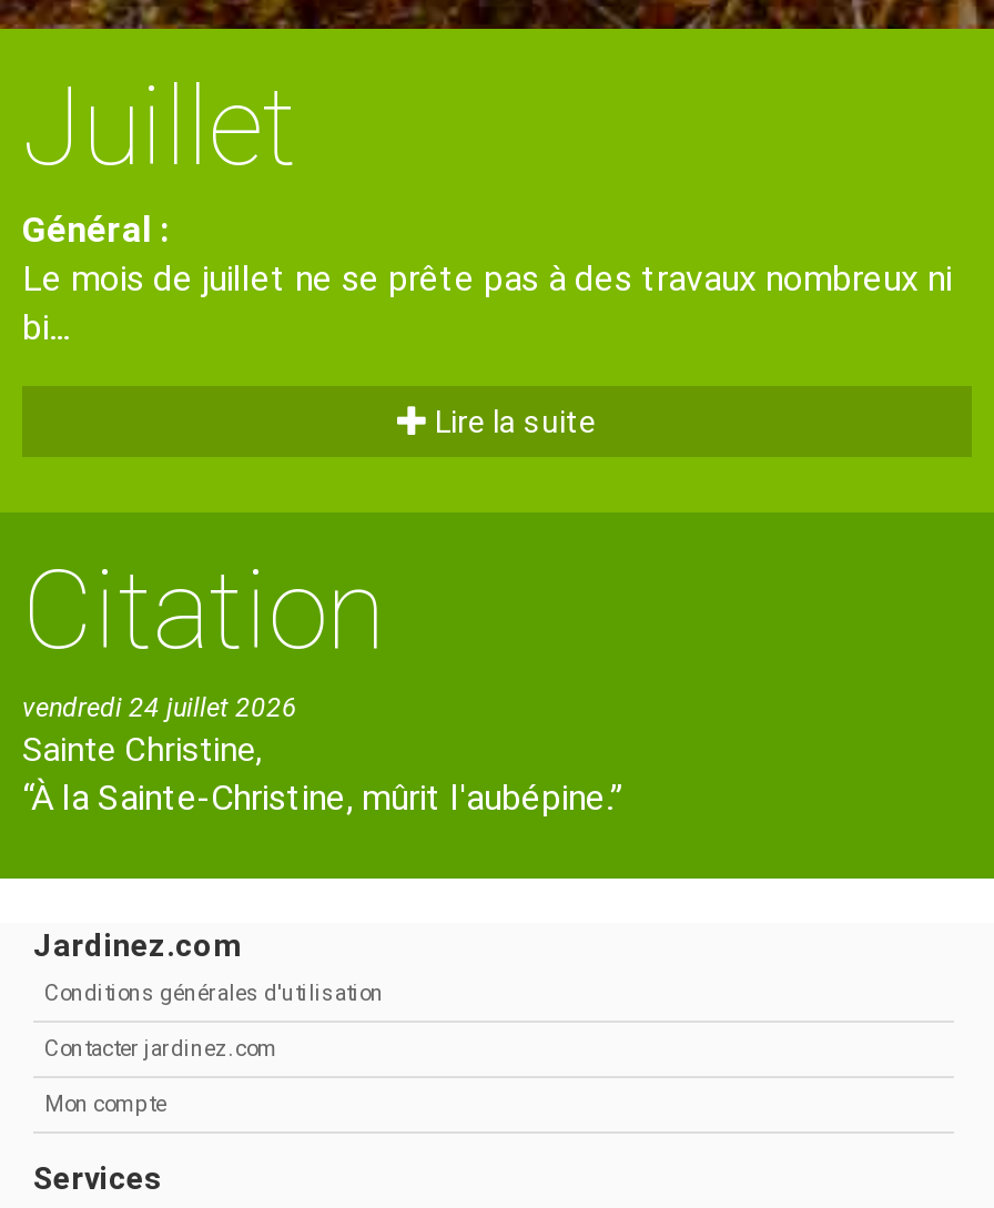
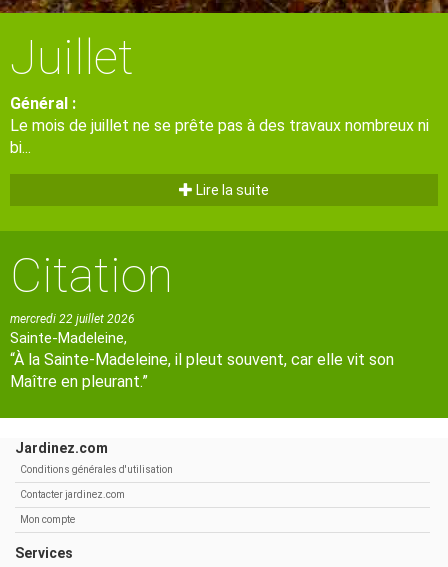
- vendredi 24 juillet 2026
- Sainte Christine,
- “À la Sainte-Christine, mûrit l'aubépine.”
+ mercredi 22 juillet 2026
+ Sainte-Madeleine,
+ “À la Sainte-Madeleine, il pleut souvent, car elle vit son
+ Maître en pleurant.”
